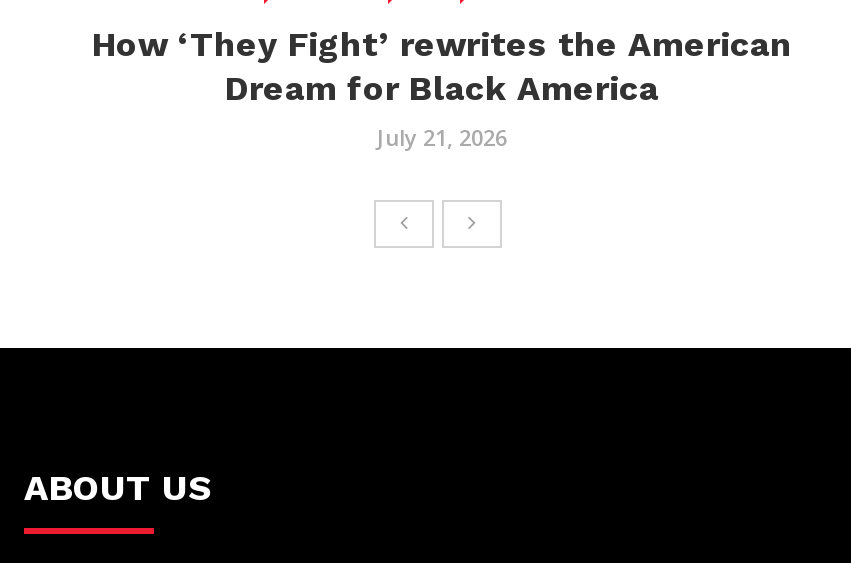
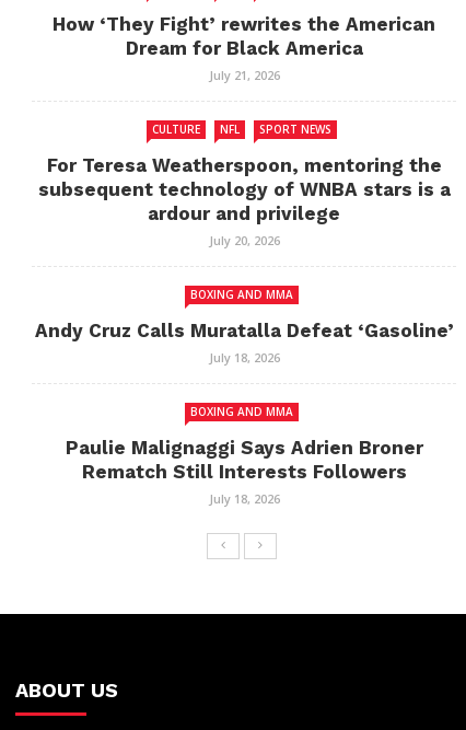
+ CULTURE
+ NFL
+ SPORT NEWS
+ For Teresa Weatherspoon, mentoring the
+ subsequent technology of WNBA stars is a
+ ardour and privilege
+ July 20, 2026
+ BOXING AND MMA
+ Andy Cruz Calls Muratalla Defeat ‘Gasoline’
+ July 18, 2026
+ BOXING AND MMA
+ Paulie Malignaggi Says Adrien Broner
+ Rematch Still Interests Followers
+ July 18, 2026
